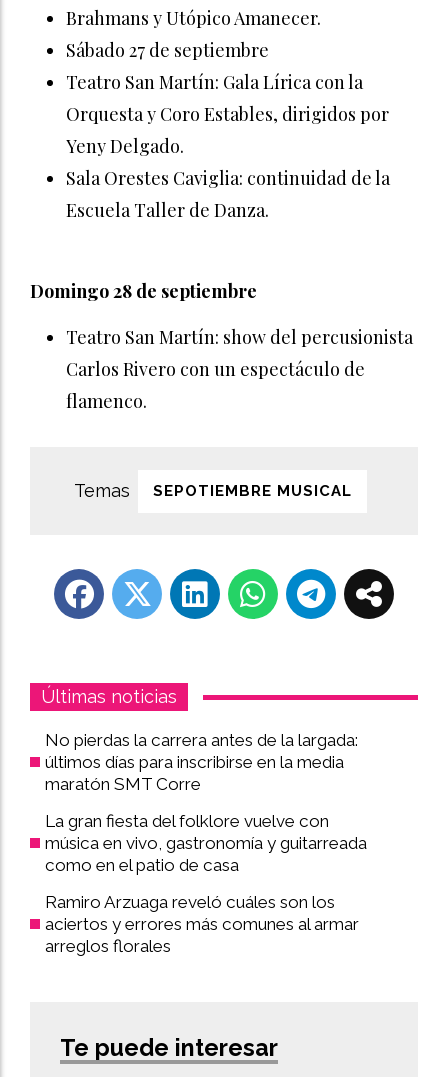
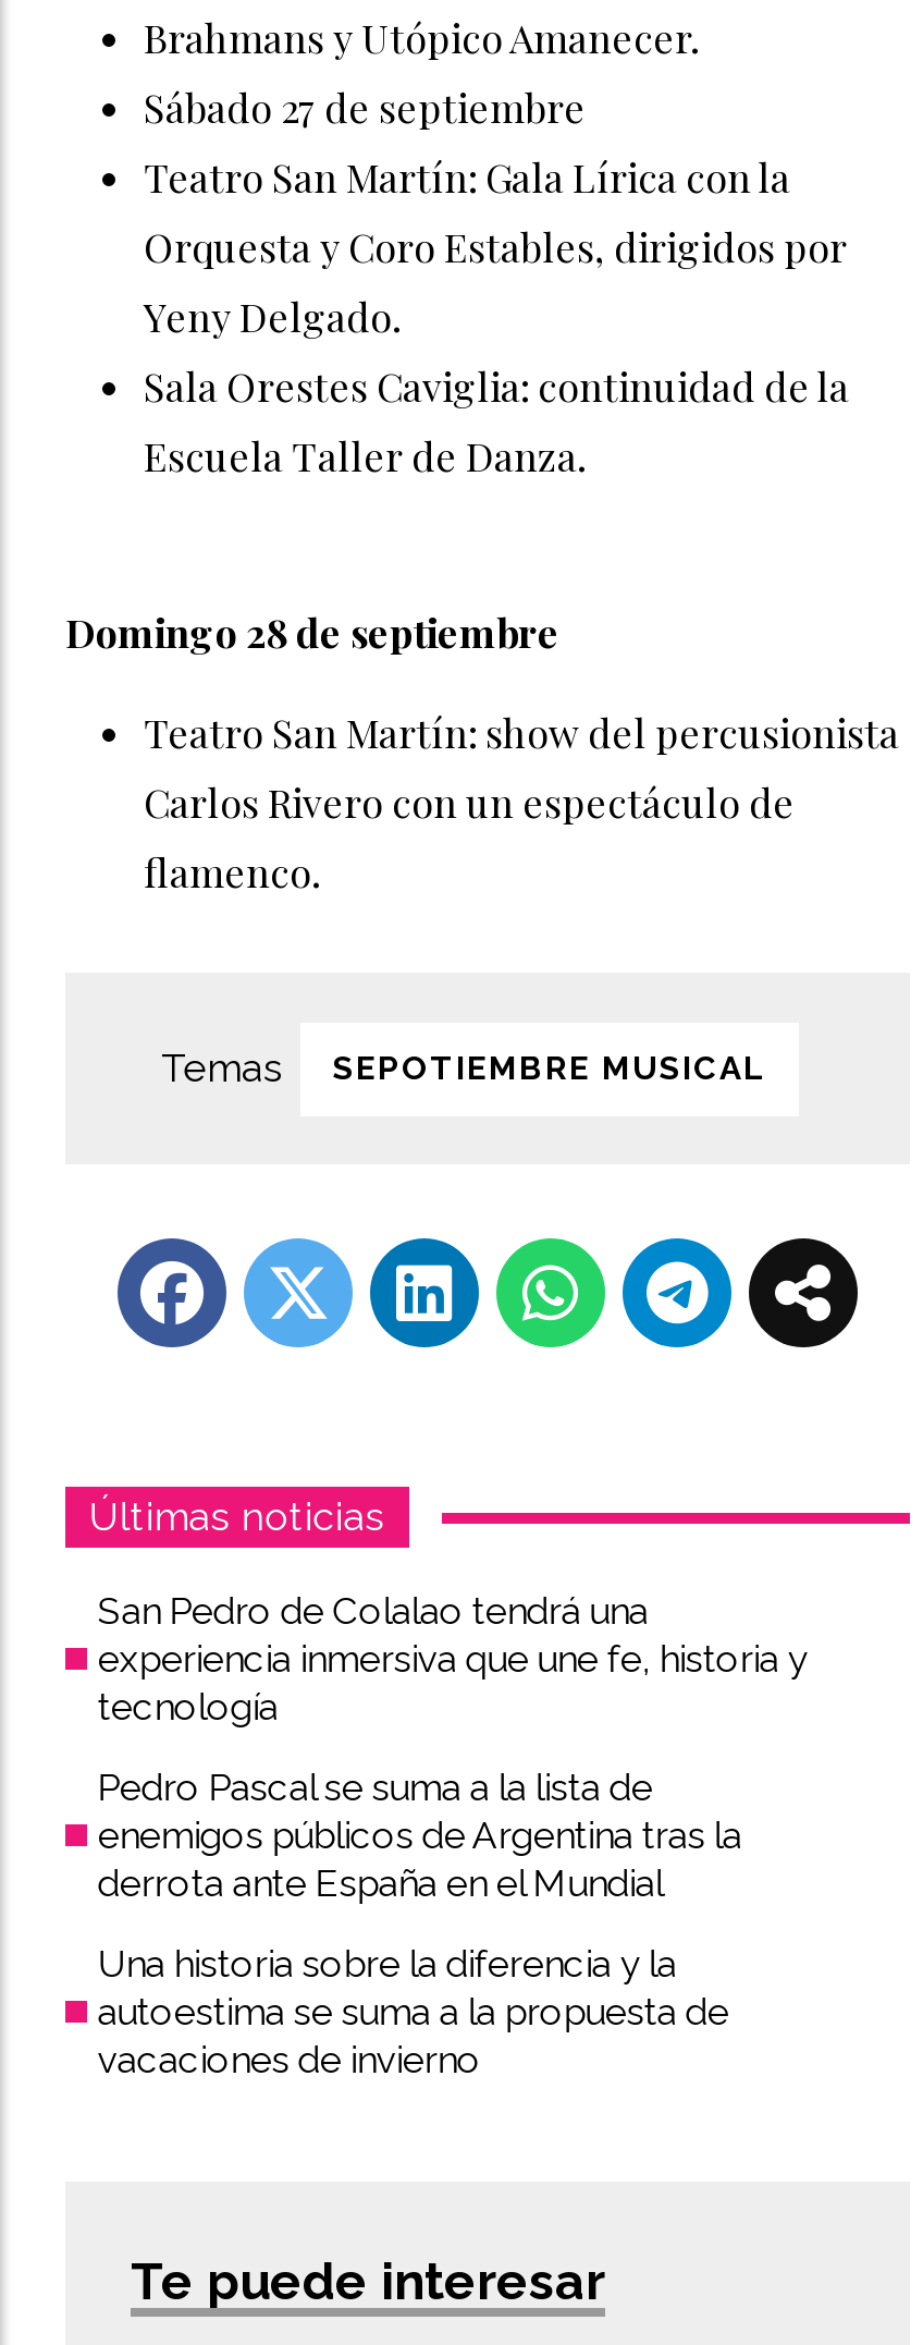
- No pierdas la carrera antes de la largada:
- últimos días para inscribirse en la media
- maratón SMT Corre
+ San Pedro de Colalao tendrá una
+ experiencia inmersiva que une fe, historia y
+ tecnología

- La gran fiesta del folklore vuelve con
- música en vivo, gastronomía y guitarreada
- como en el patio de casa
+ Pedro Pascal se suma a la lista de
+ enemigos públicos de Argentina tras la
+ derrota ante España en el Mundial

- Ramiro Arzuaga reveló cuáles son los
- aciertos y errores más comunes al armar
- arreglos florales
+ Una historia sobre la diferencia y la
+ autoestima se suma a la propuesta de
+ vacaciones de invierno
